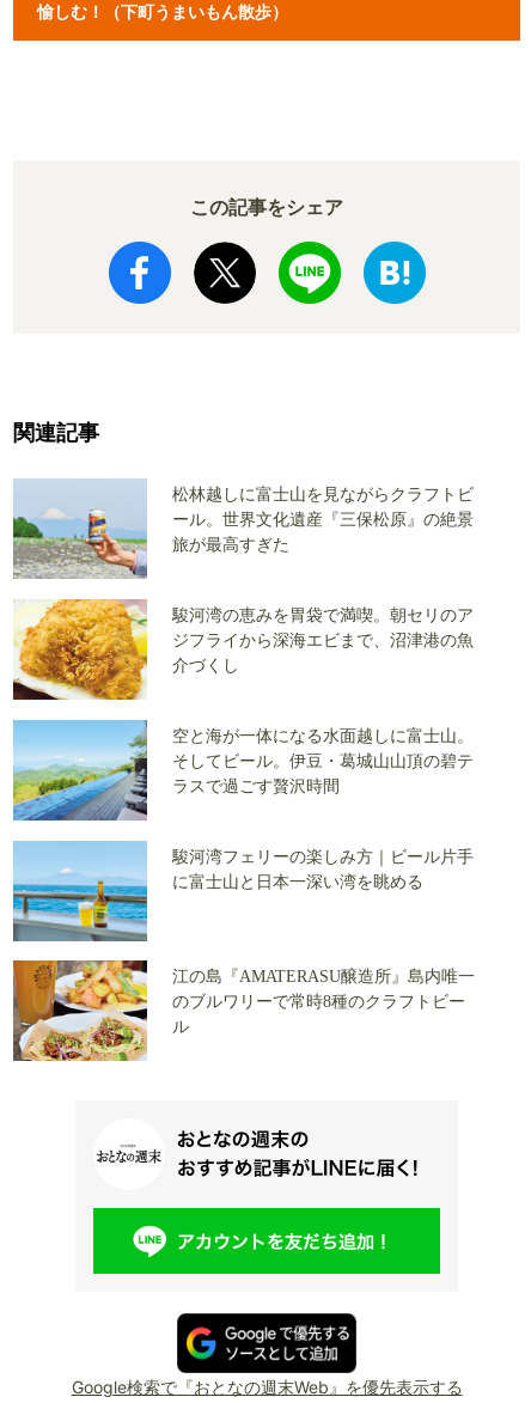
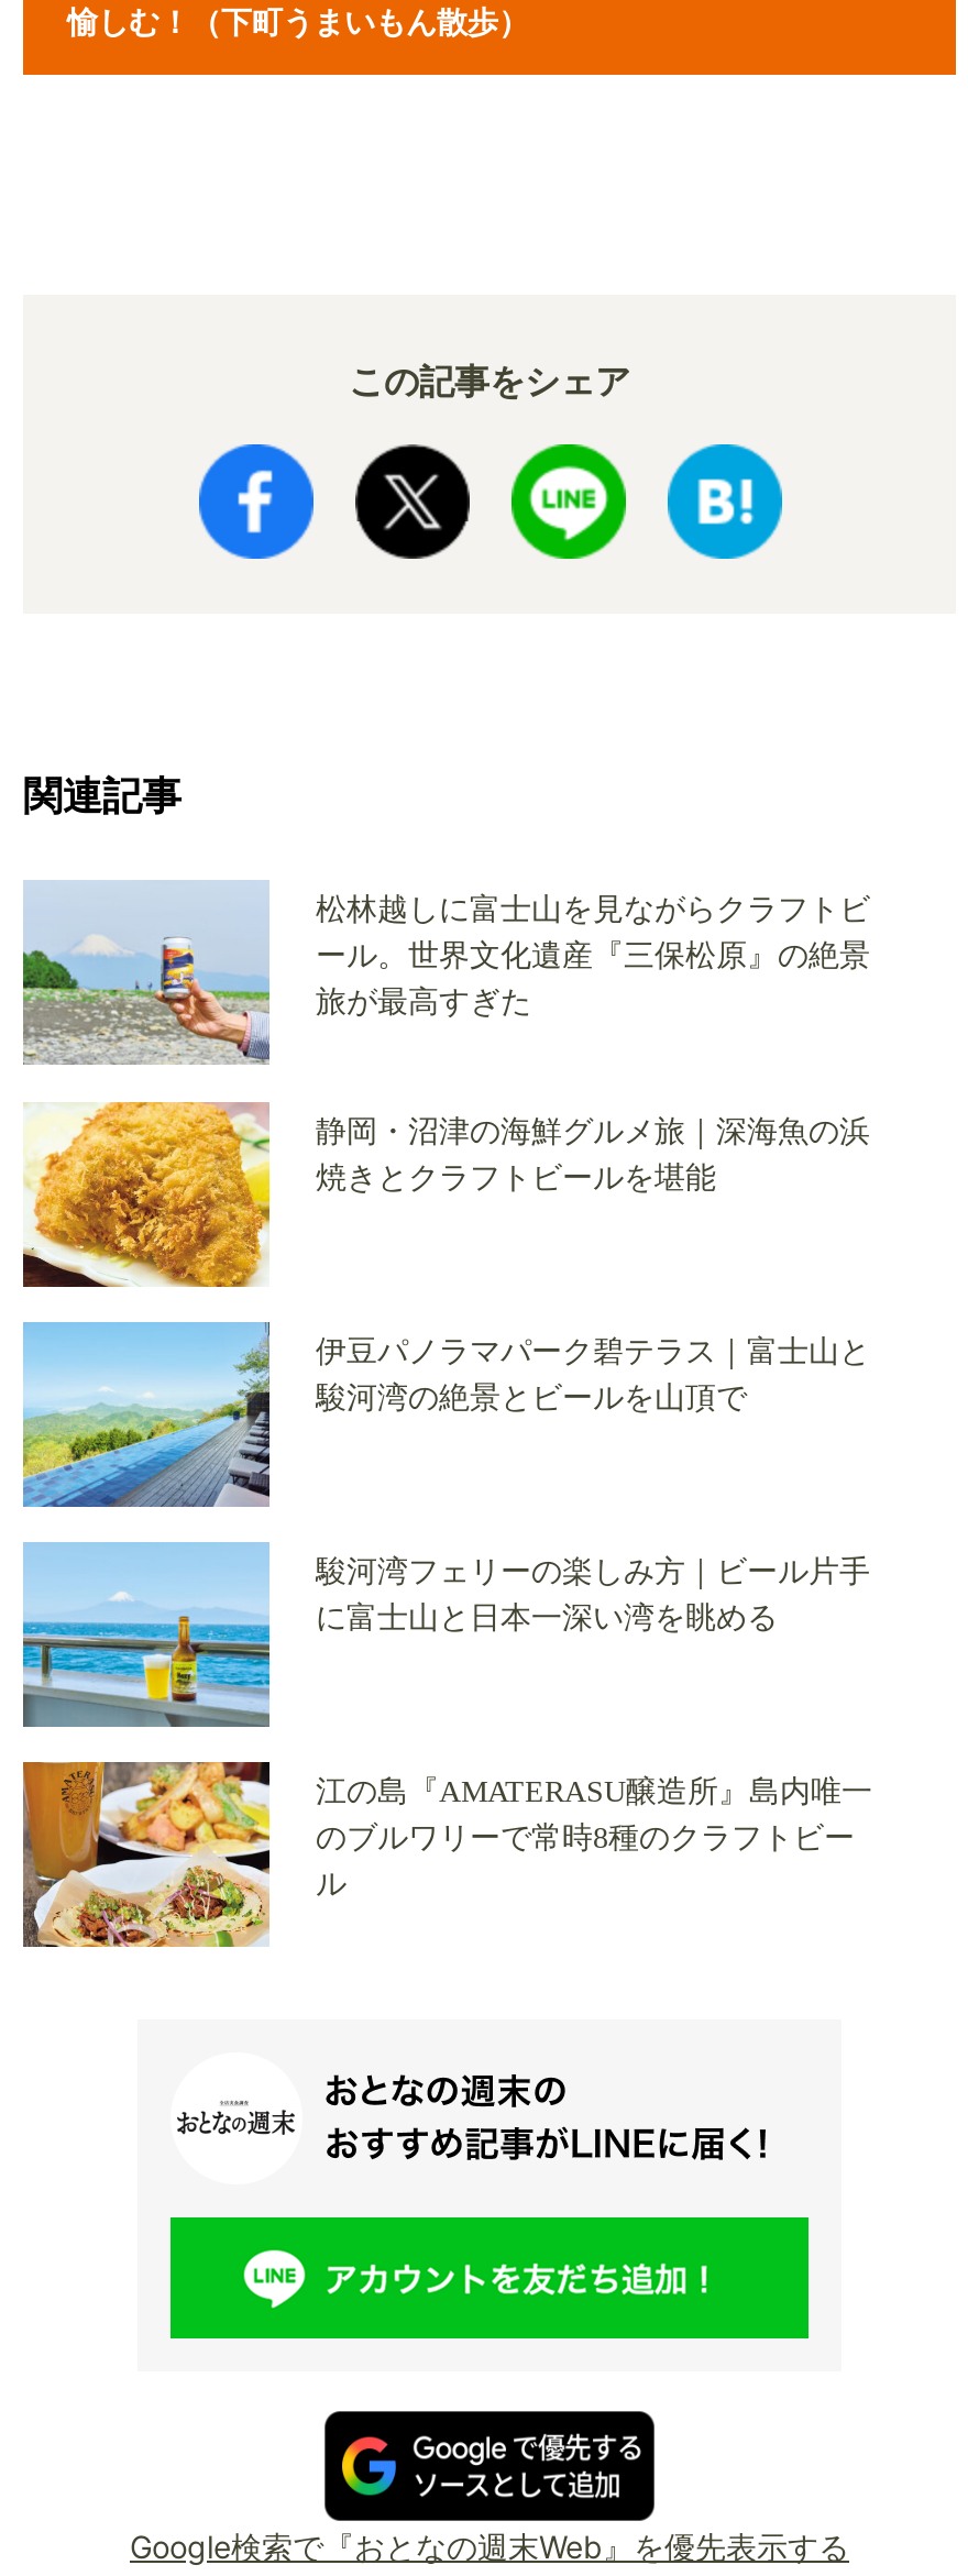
- 駿河湾の恵みを胃袋で満喫。朝セリのア
- ジフライから深海エビまで、沼津港の魚
- 介づくし
+ 静岡・沼津の海鮮グルメ旅｜深海魚の浜
+ 焼きとクラフトビールを堪能

- 空と海が一体になる水面越しに富士山。
- そしてビール。伊豆・葛城山山頂の碧テ
- ラスで過ごす贅沢時間
+ 伊豆パノラマパーク碧テラス｜富士山と
+ 駿河湾の絶景とビールを山頂で
